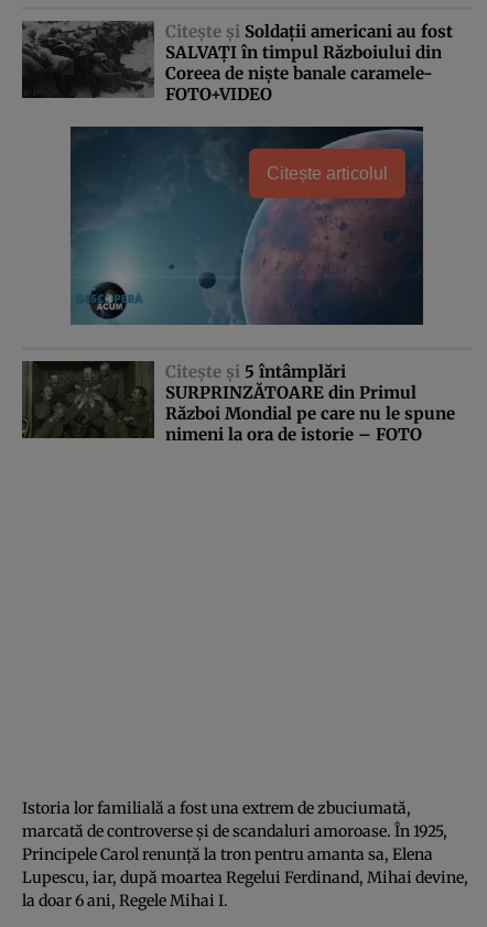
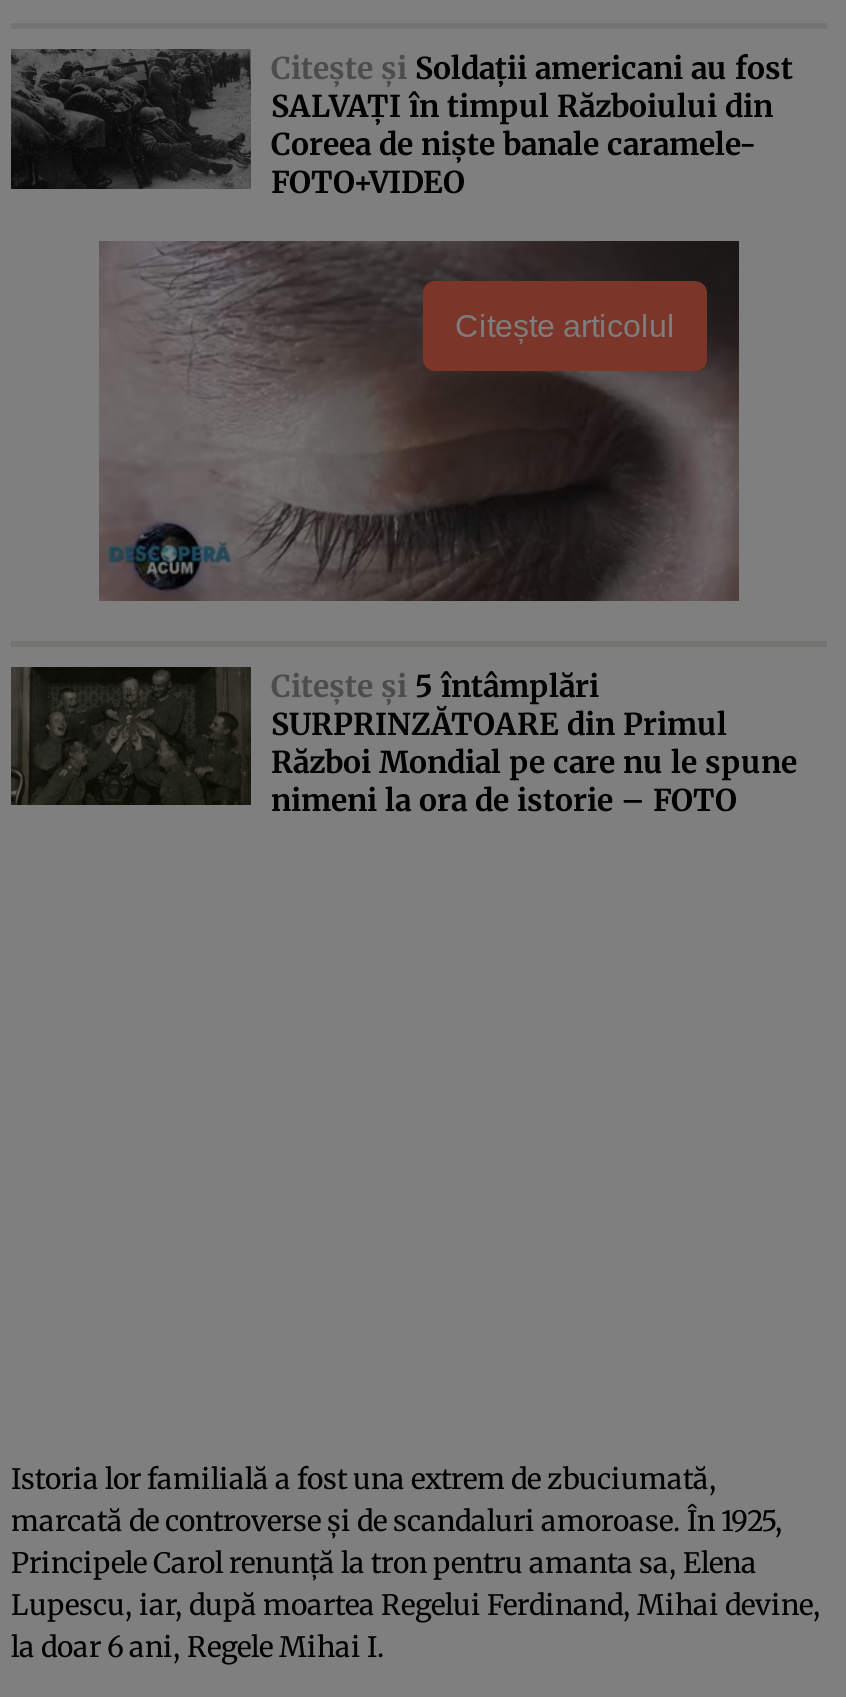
- [image]
+ [image]
